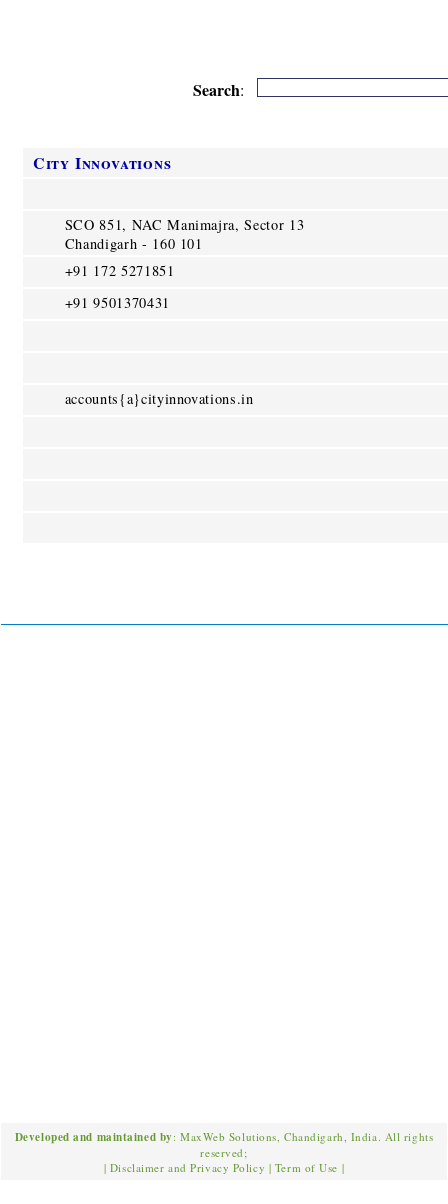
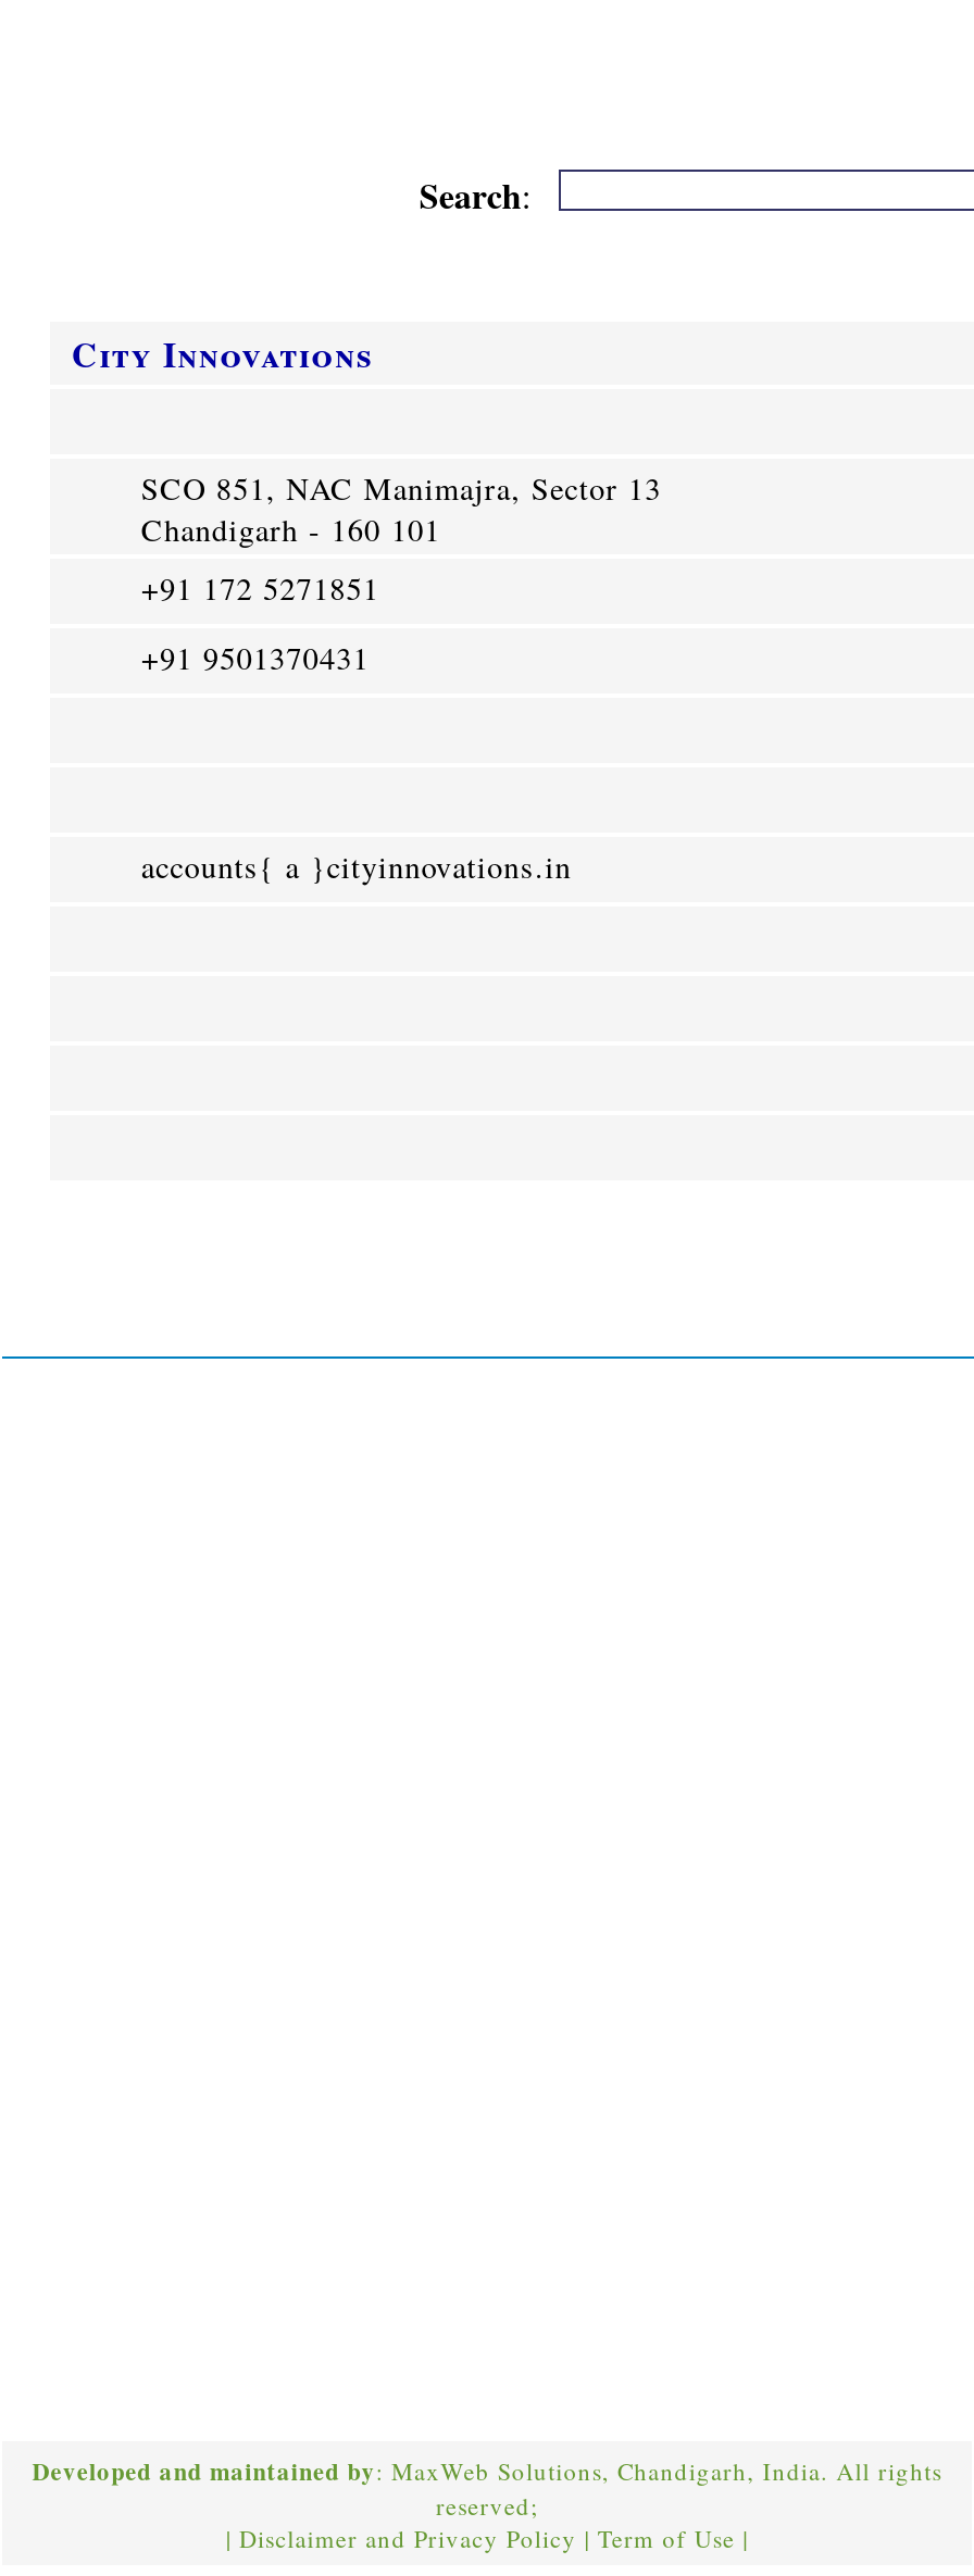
- accounts{a}cityinnovations.in
+ accounts{ a }cityinnovations.in
